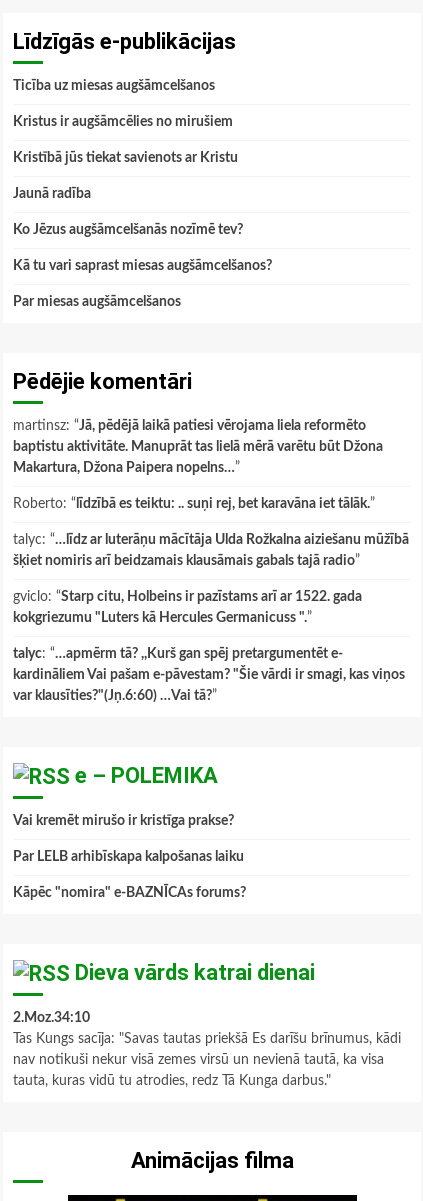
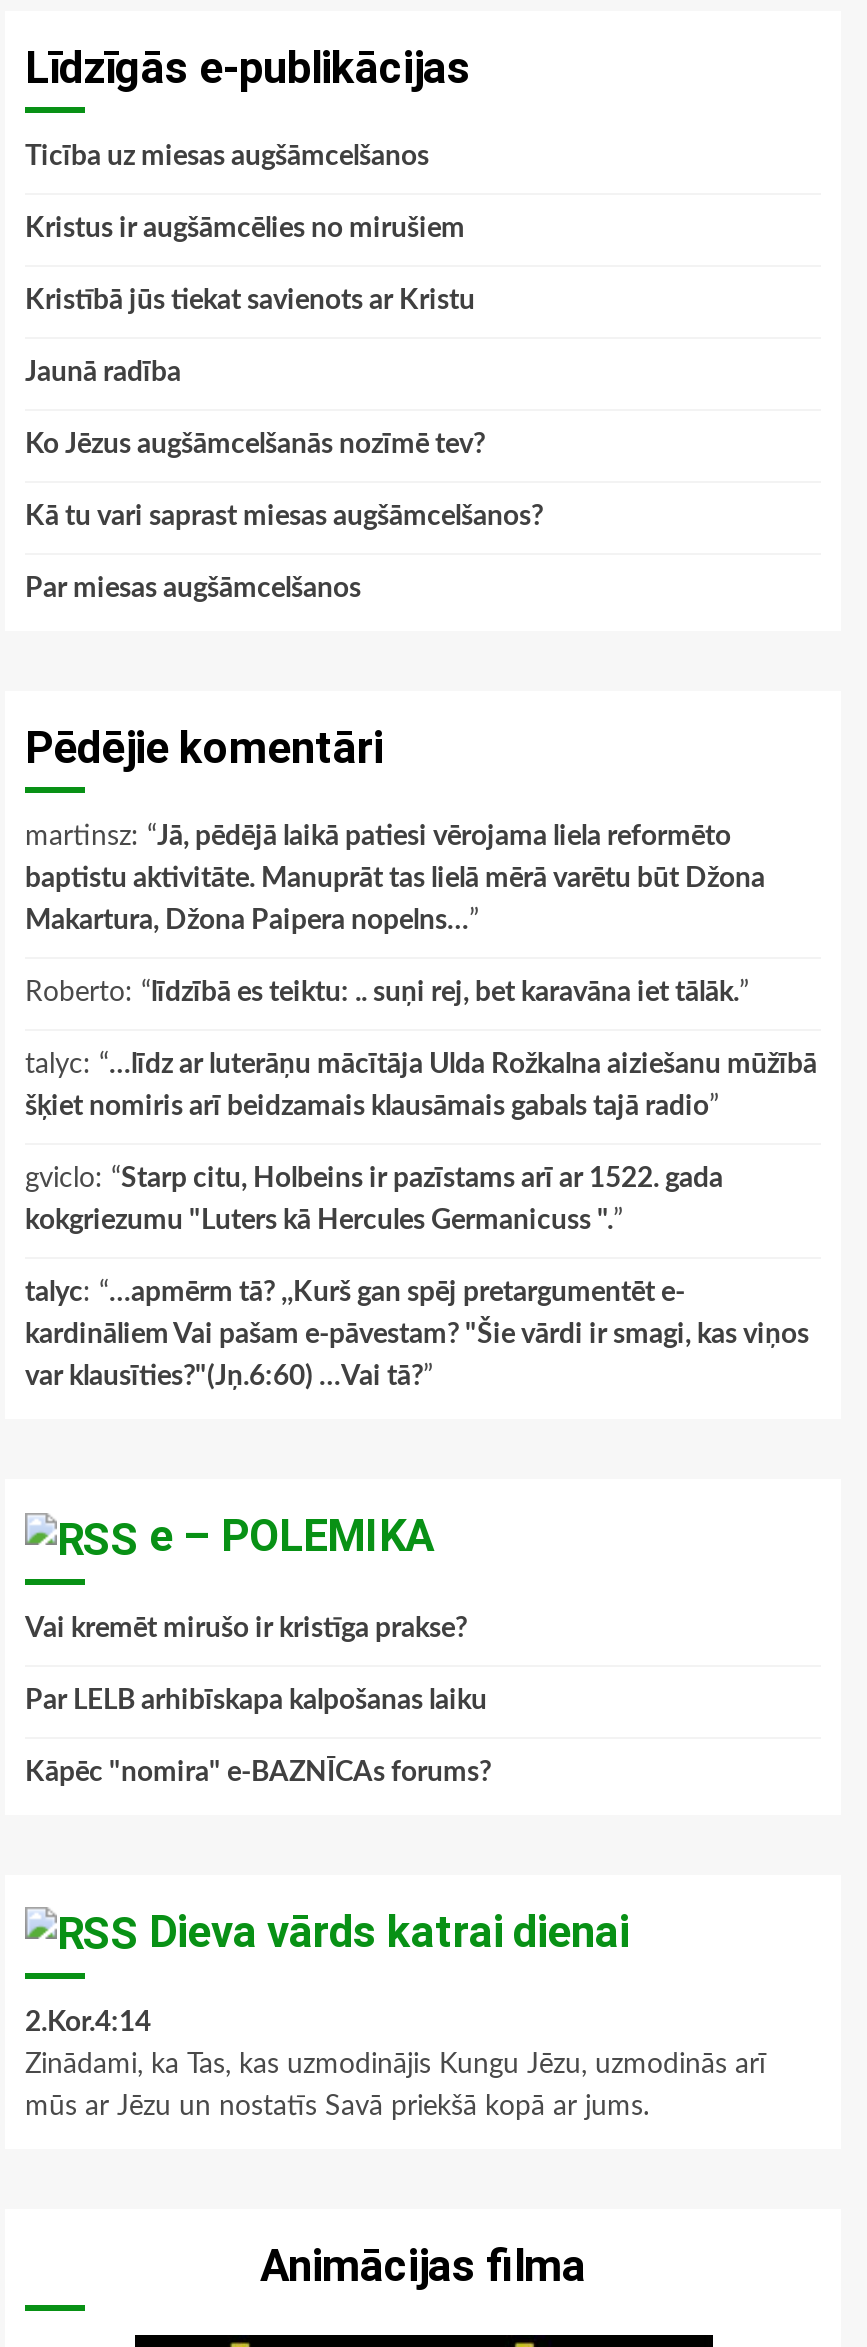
- 2.Moz.34:10
- Tas Kungs sacīja: "Savas tautas priekšā Es darīšu brīnumus, kādi
- nav notikuši nekur visā zemes virsū un nevienā tautā, ka visa
- tauta, kuras vidū tu atrodies, redz Tā Kunga darbus."
+ 2.Kor.4:14
+ Zinādami, ka Tas, kas uzmodinājis Kungu Jēzu, uzmodinās arī
+ mūs ar Jēzu un nostatīs Savā priekšā kopā ar jums.
